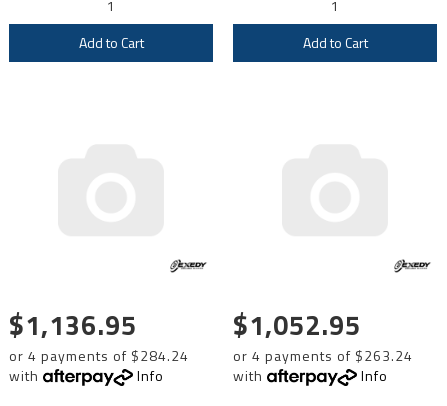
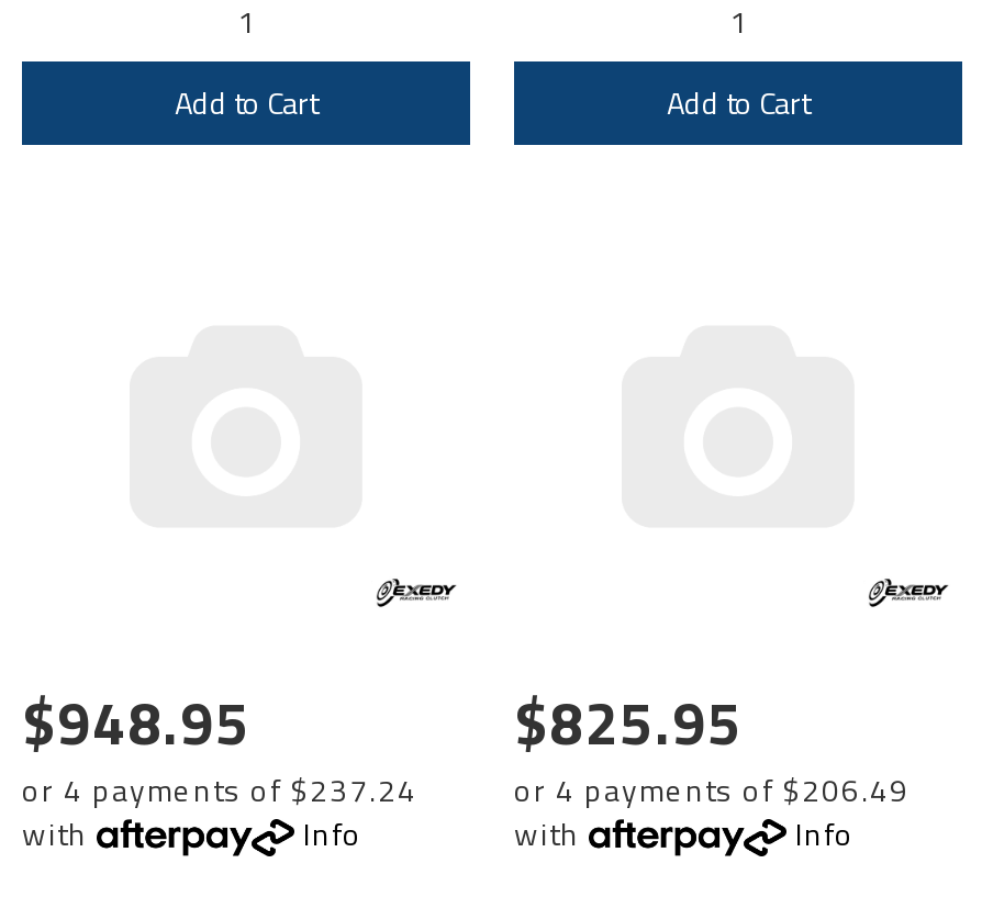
- $1,136.95
+ $948.95

- $1,052.95
+ $825.95

- or 4 payments of $284.24
+ or 4 payments of $237.24

- or 4 payments of $263.24
+ or 4 payments of $206.49
